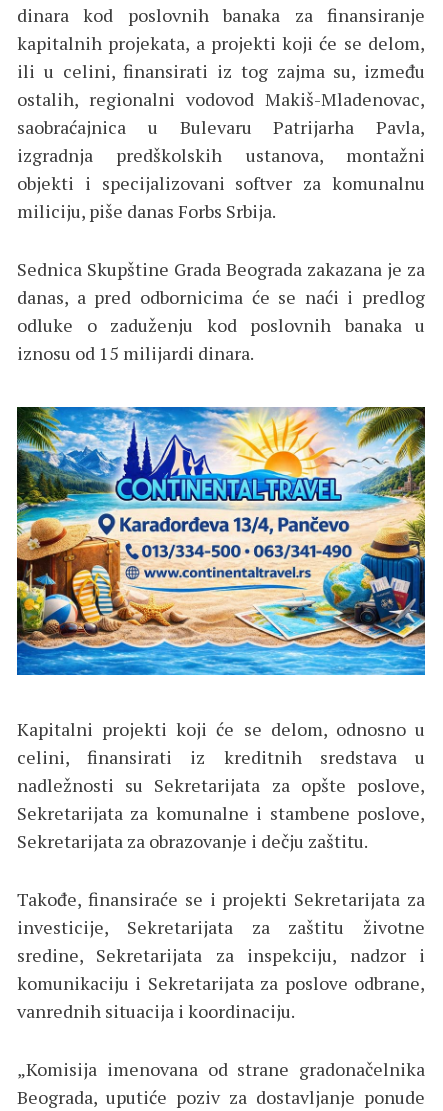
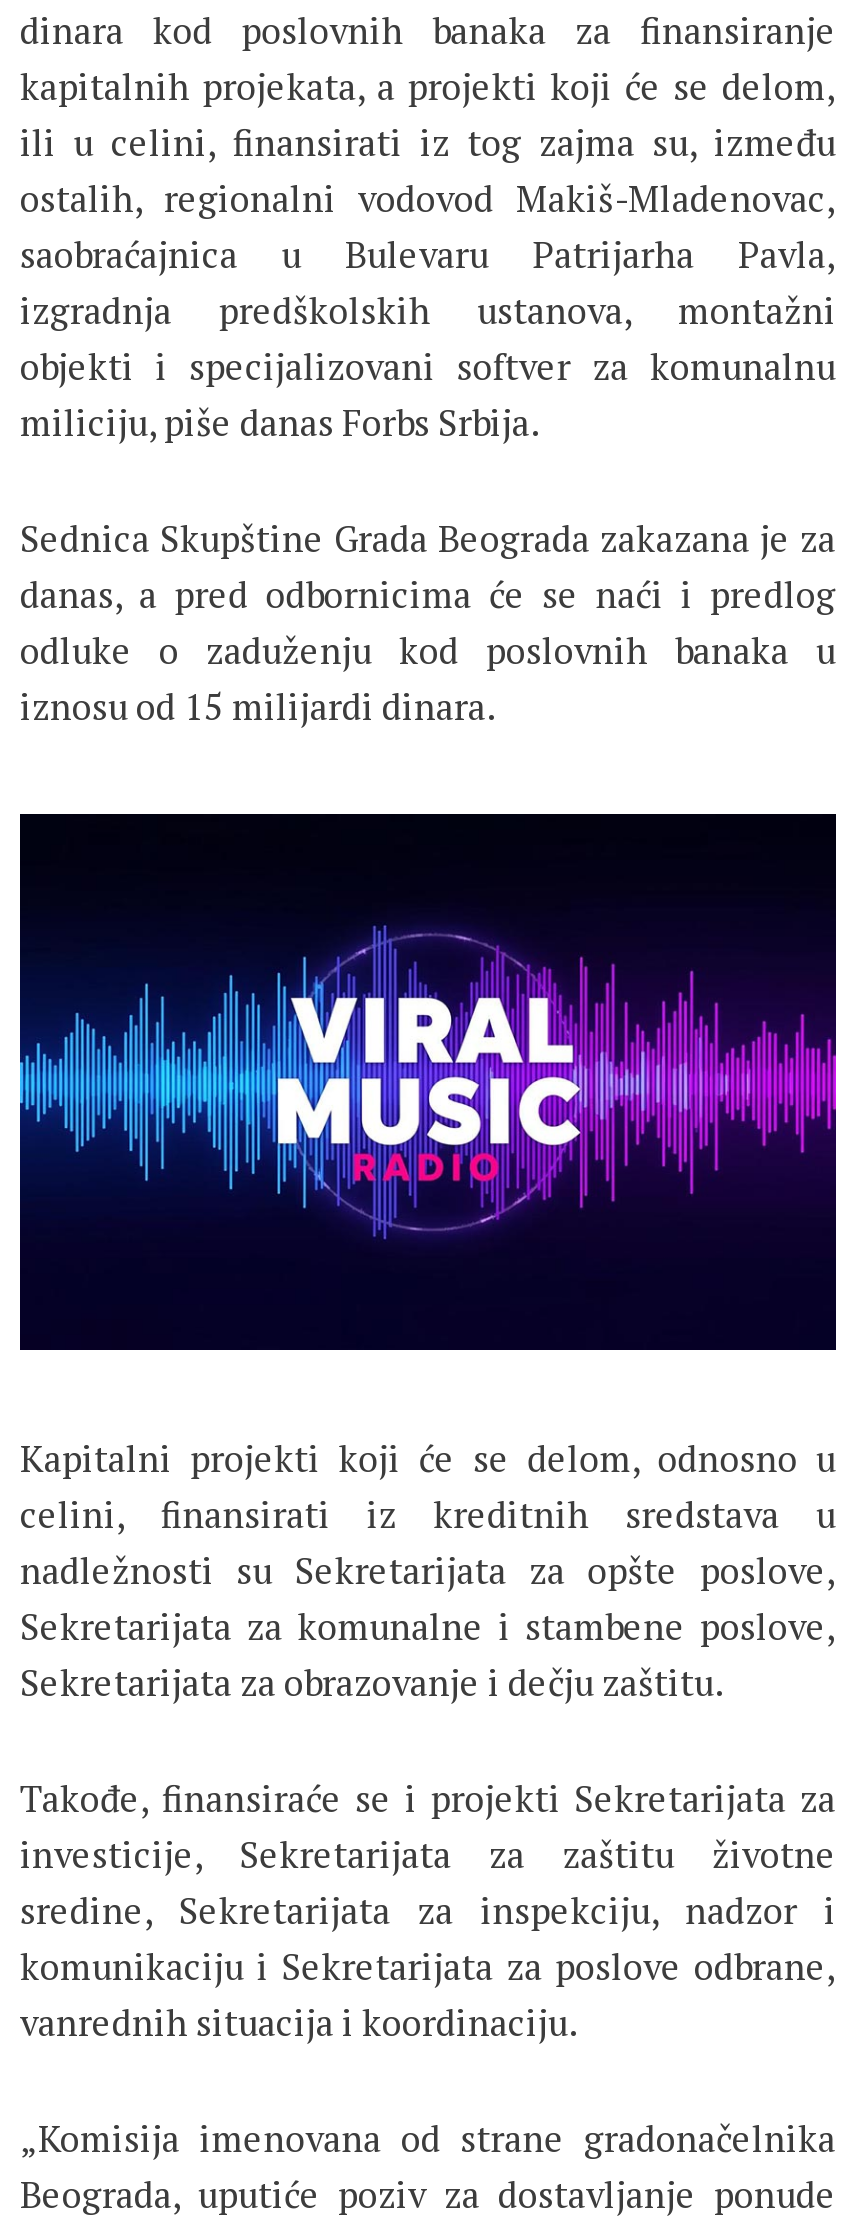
- [image]
+ [image]
